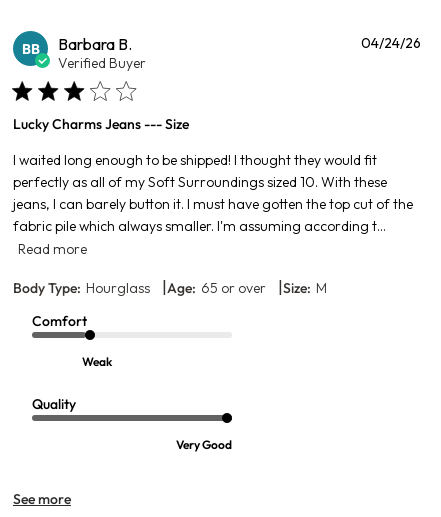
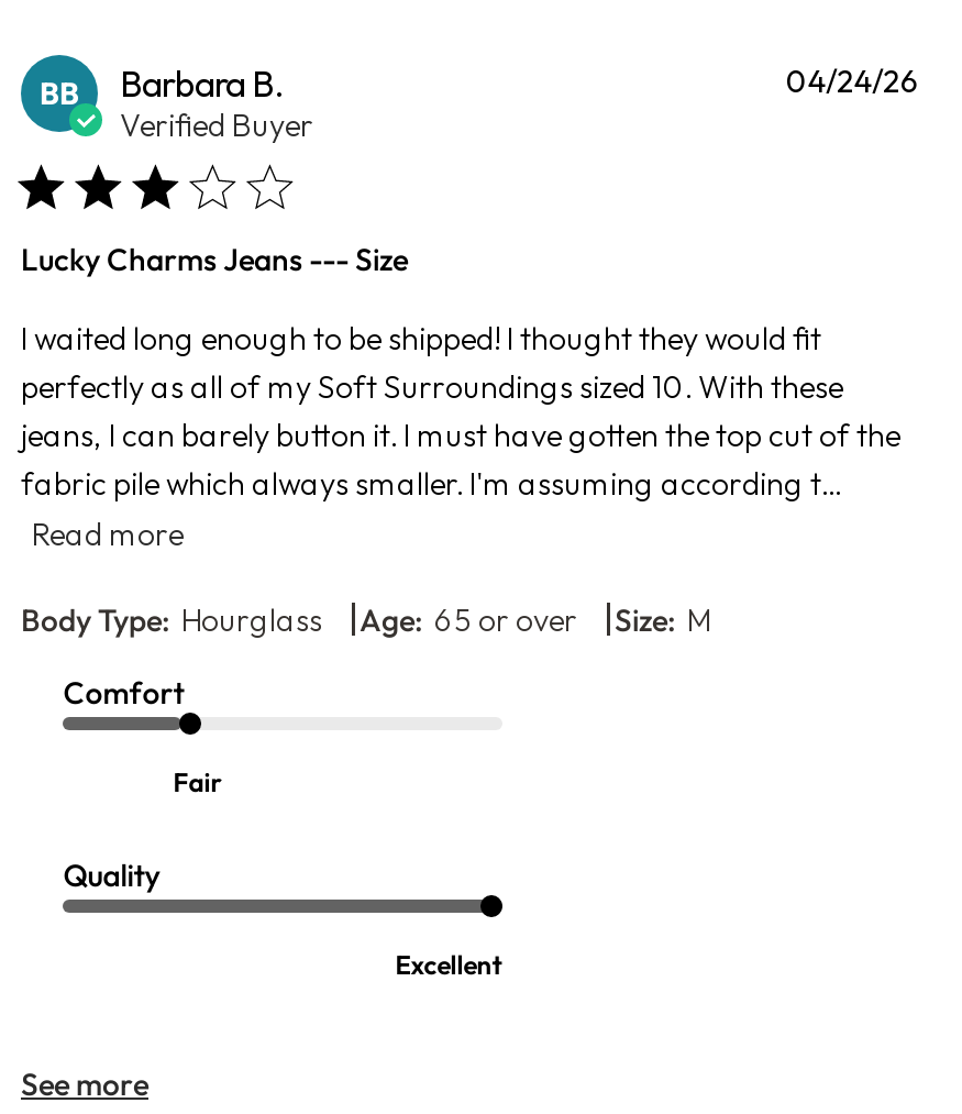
- Weak
+ Fair

- Very Good
+ Excellent
